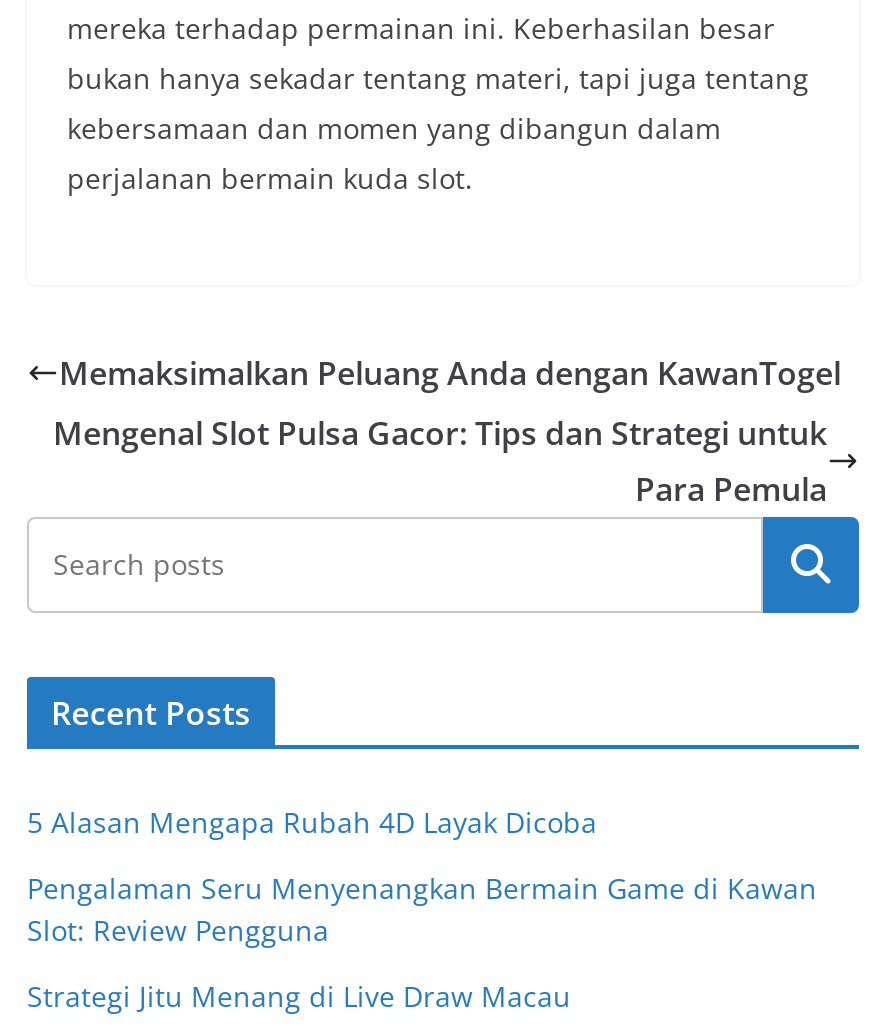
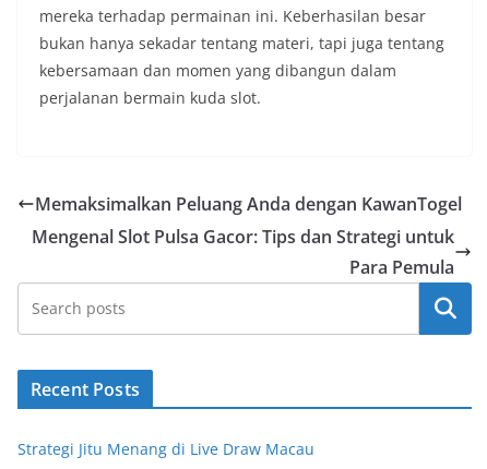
- 5 Alasan Mengapa Rubah 4D Layak Dicoba
- Pengalaman Seru Menyenangkan Bermain Game di Kawan
- Slot: Review Pengguna
